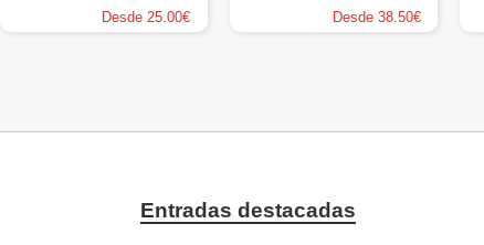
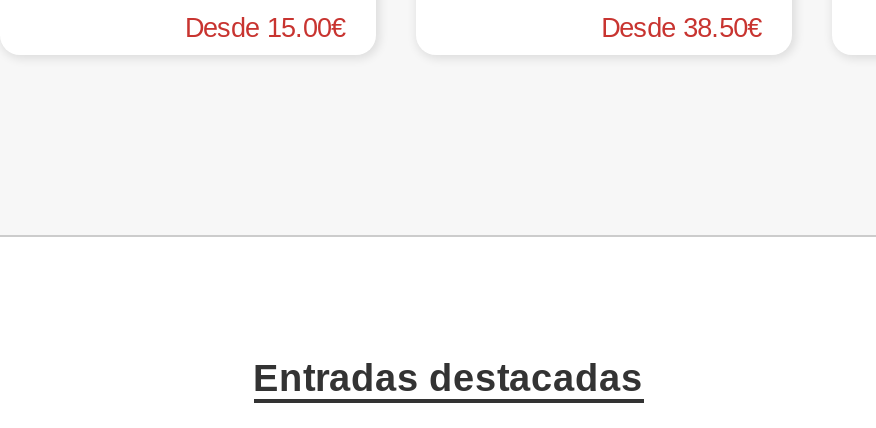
- Desde 25.00€
+ Desde 15.00€
